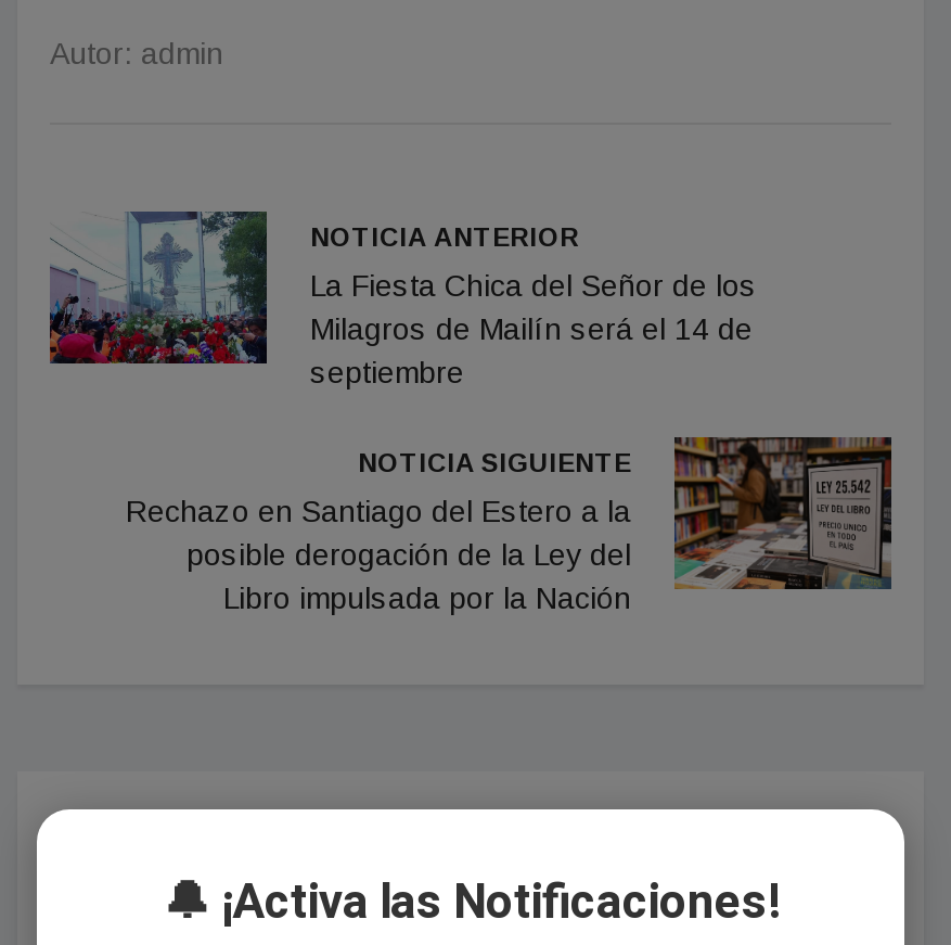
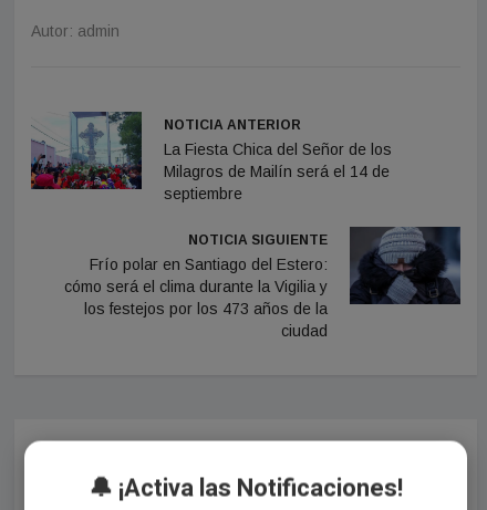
- [image]
- Rechazo en Santiago del Estero a la
- posible derogación de la Ley del
- Libro impulsada por la Nación
+ [image]
+ Frío polar en Santiago del Estero:
+ cómo será el clima durante la Vigilia y
+ los festejos por los 473 años de la
+ ciudad
